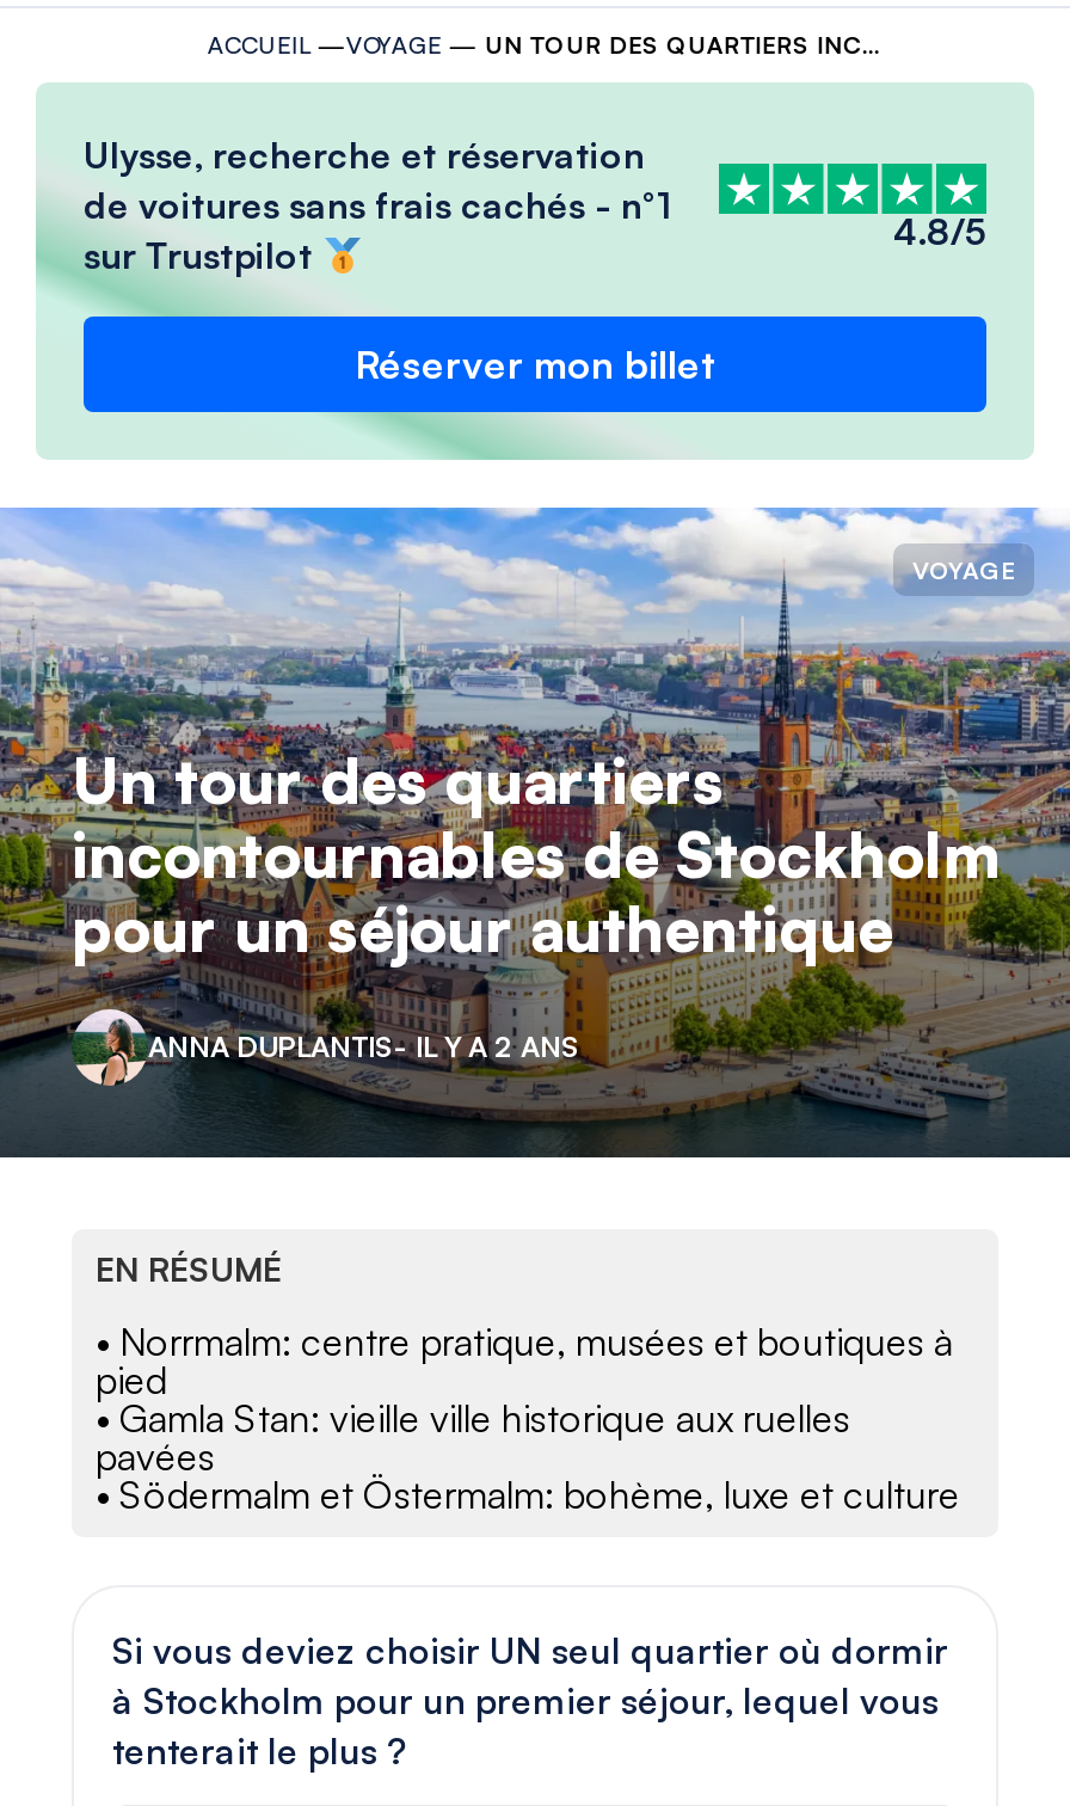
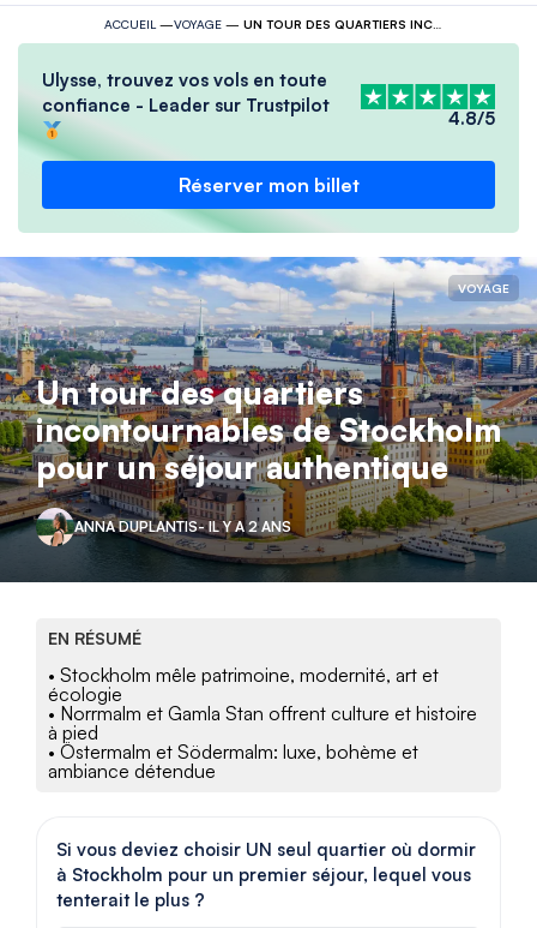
- Ulysse, recherche et réservation
- de voitures sans frais cachés - n°1
- sur Trustpilot
+ Ulysse, trouvez vos vols en toute
+ confiance - Leader sur Trustpilot

- • Norrmalm: centre pratique, musées et boutiques à
- pied
- • Gamla Stan: vieille ville historique aux ruelles
- pavées
- • Södermalm et Östermalm: bohème, luxe et culture
+ • Stockholm mêle patrimoine, modernité, art et
+ écologie
+ • Norrmalm et Gamla Stan offrent culture et histoire
+ à pied
+ • Östermalm et Södermalm: luxe, bohème et
+ ambiance détendue
